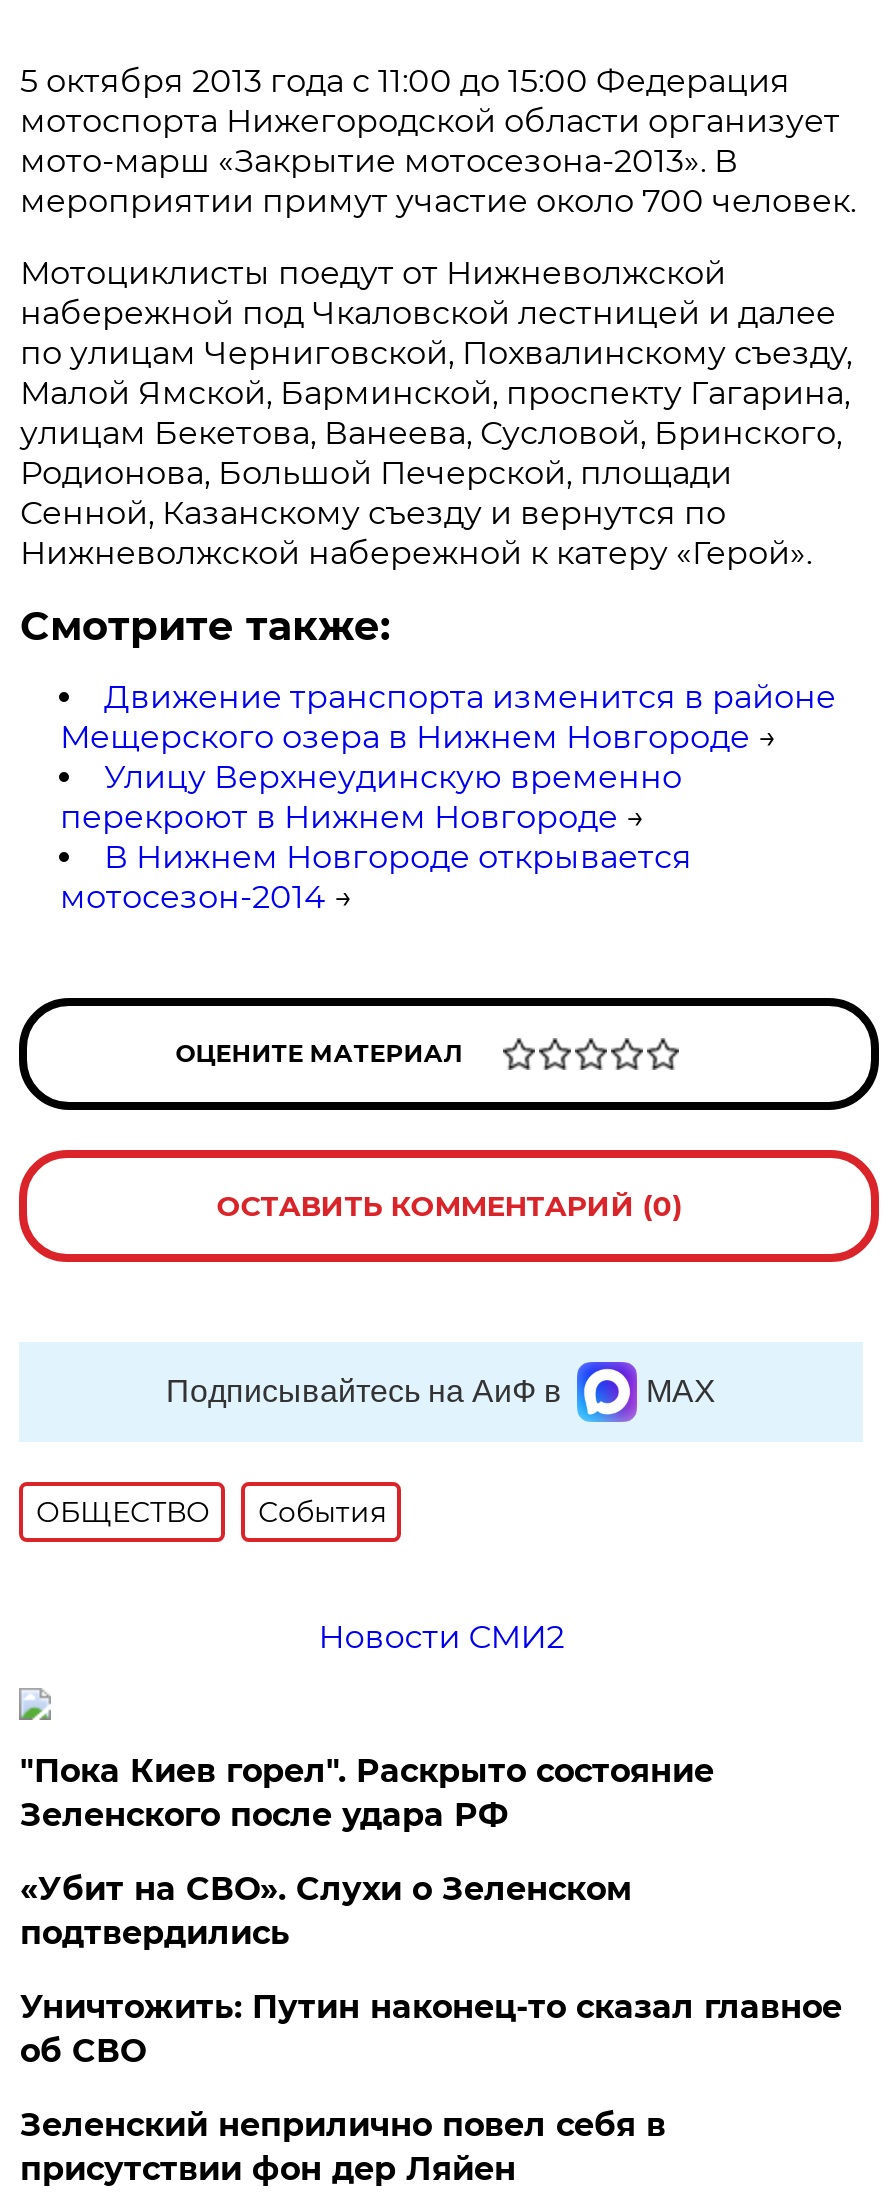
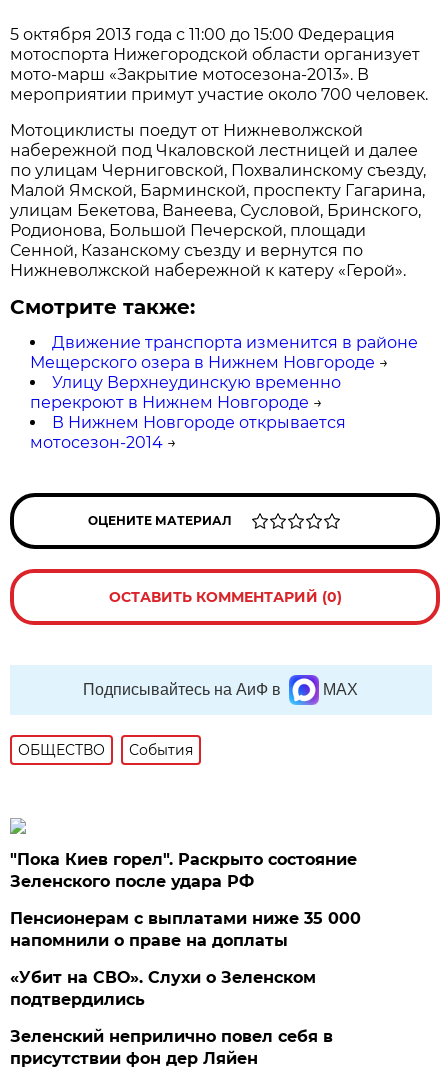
- Новости СМИ2

+ Пенсионерам с выплатами ниже 35 000
+ напомнили о праве на доплаты

moved down: «Убит на СВО». Слухи о Зеленском | подтвердились

- Уничтожить: Путин наконец-то сказал главное
- об СВО
